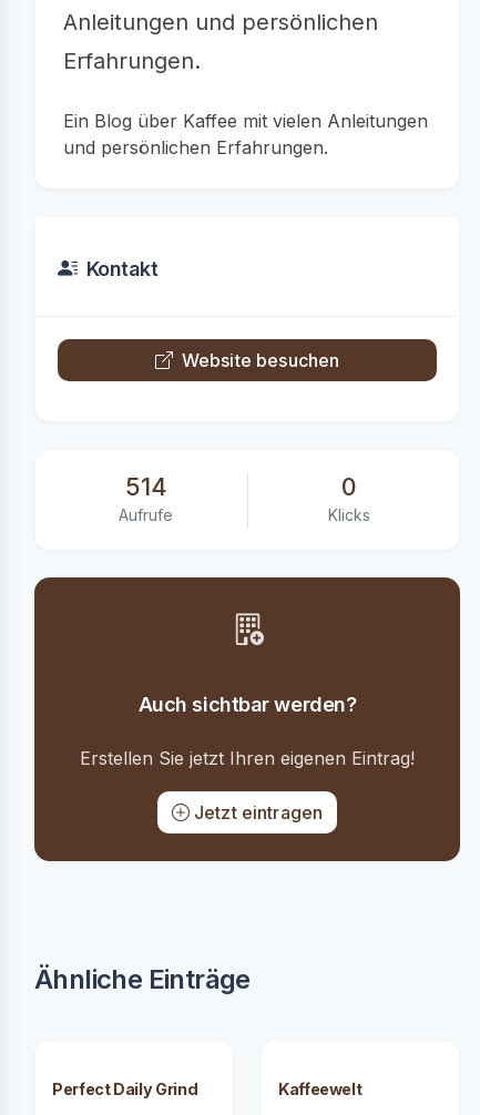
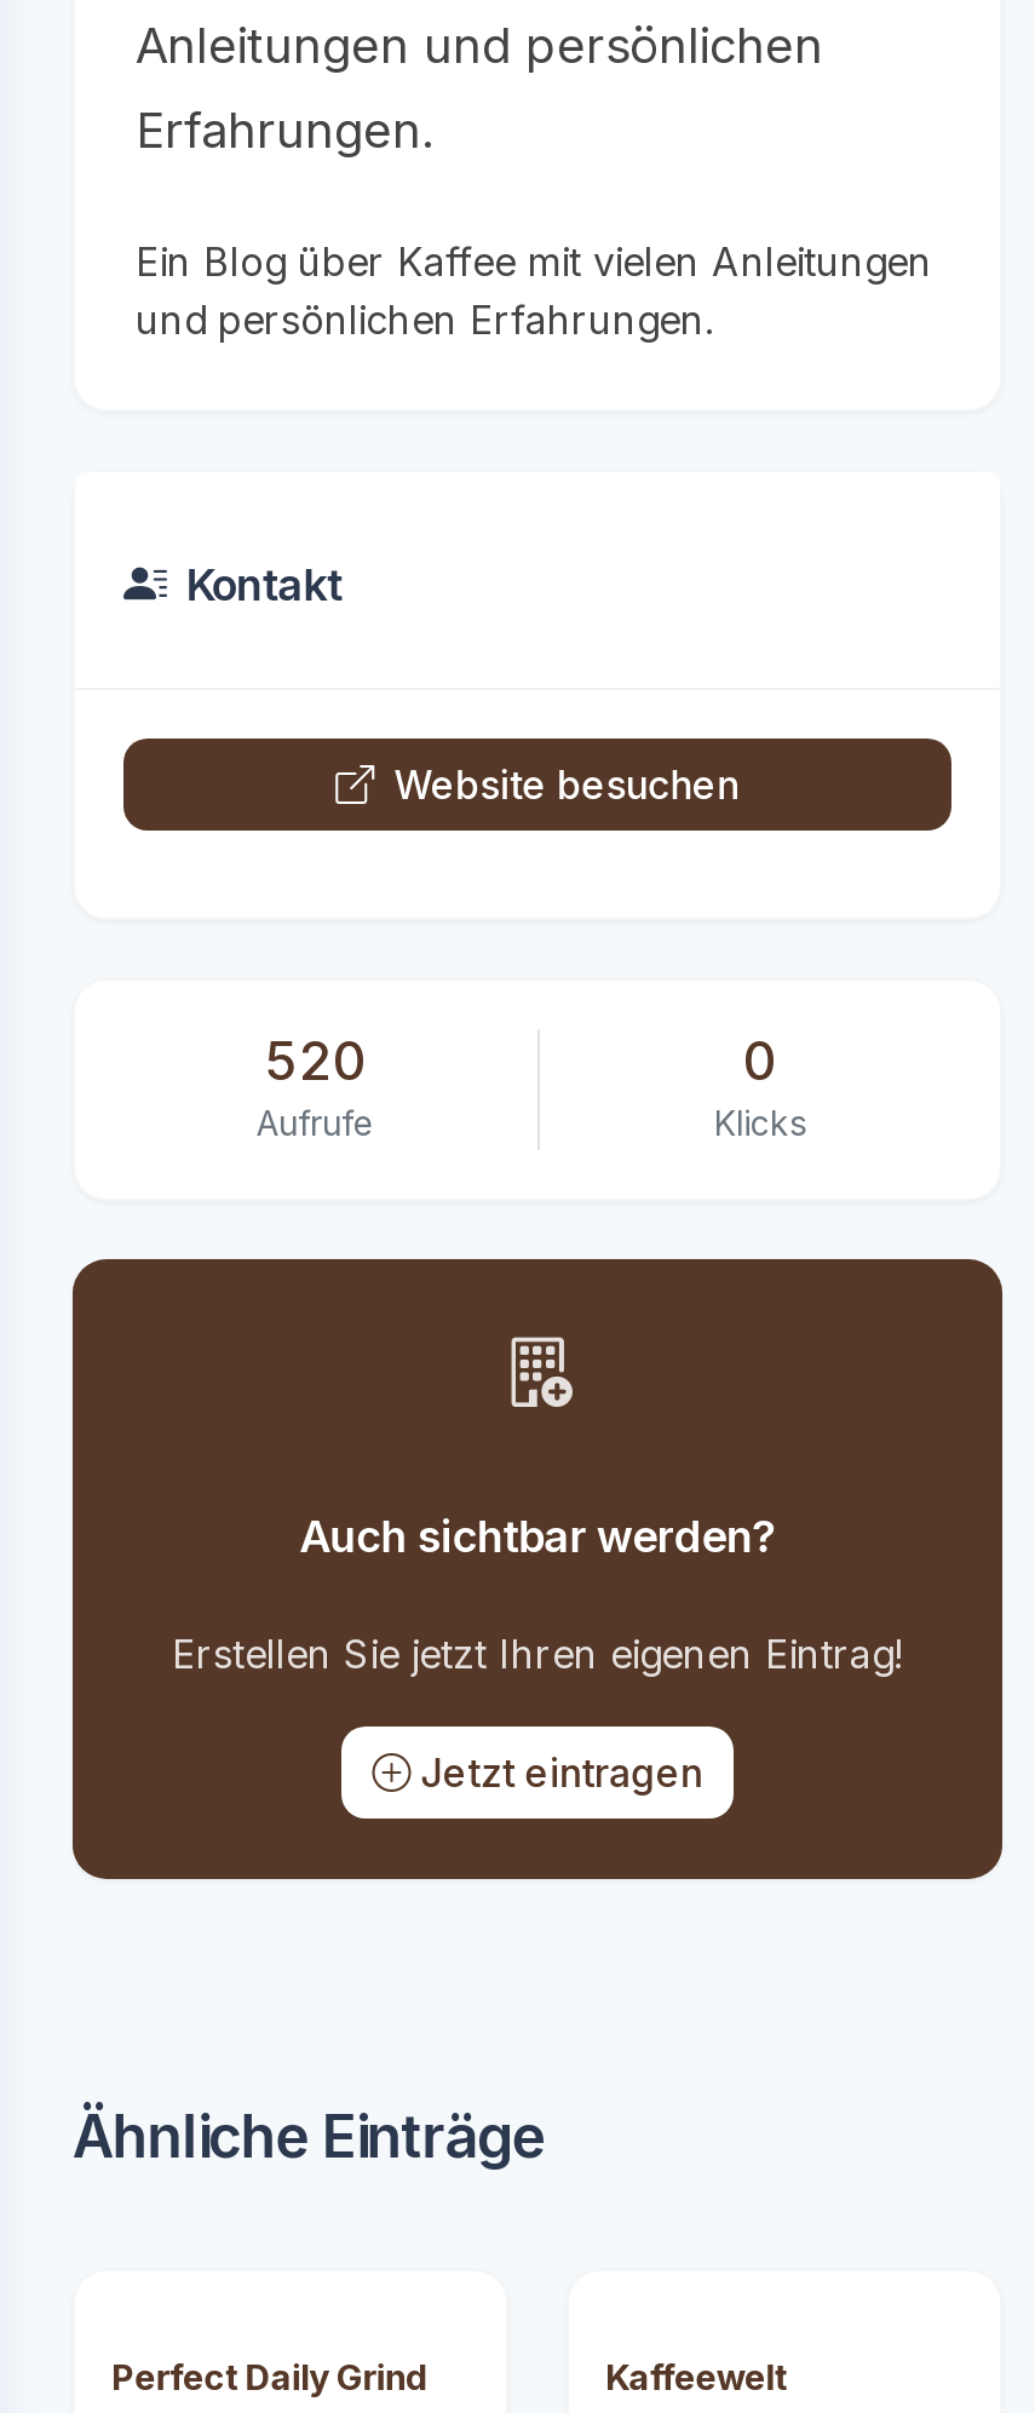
- 514
+ 520
